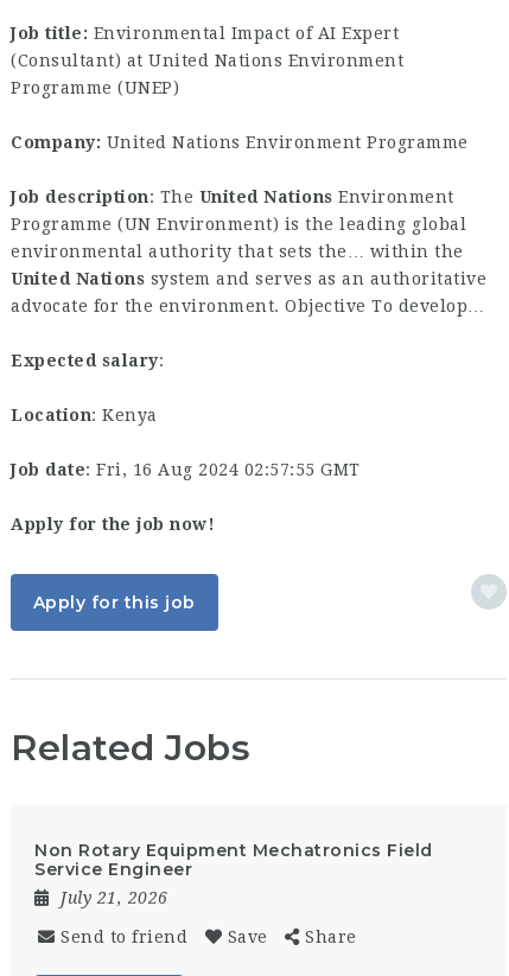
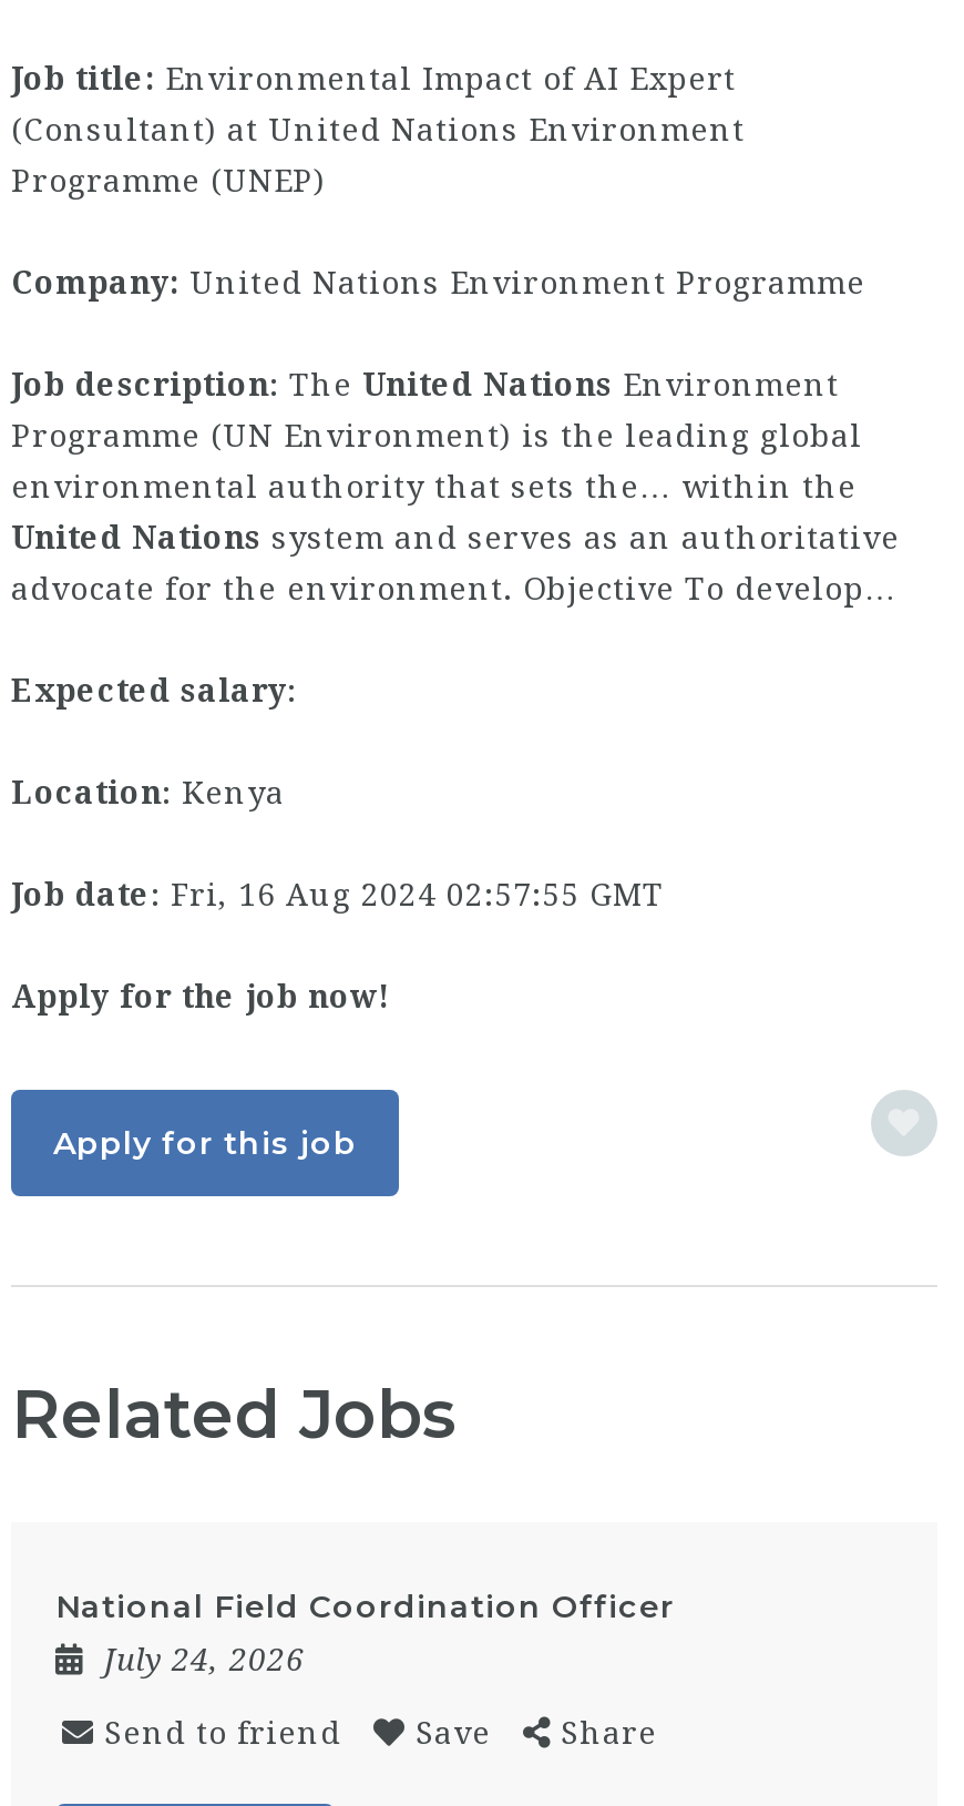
- Non Rotary Equipment Mechatronics Field
- Service Engineer
- July 21, 2026
+ National Field Coordination Officer
+ July 24, 2026
